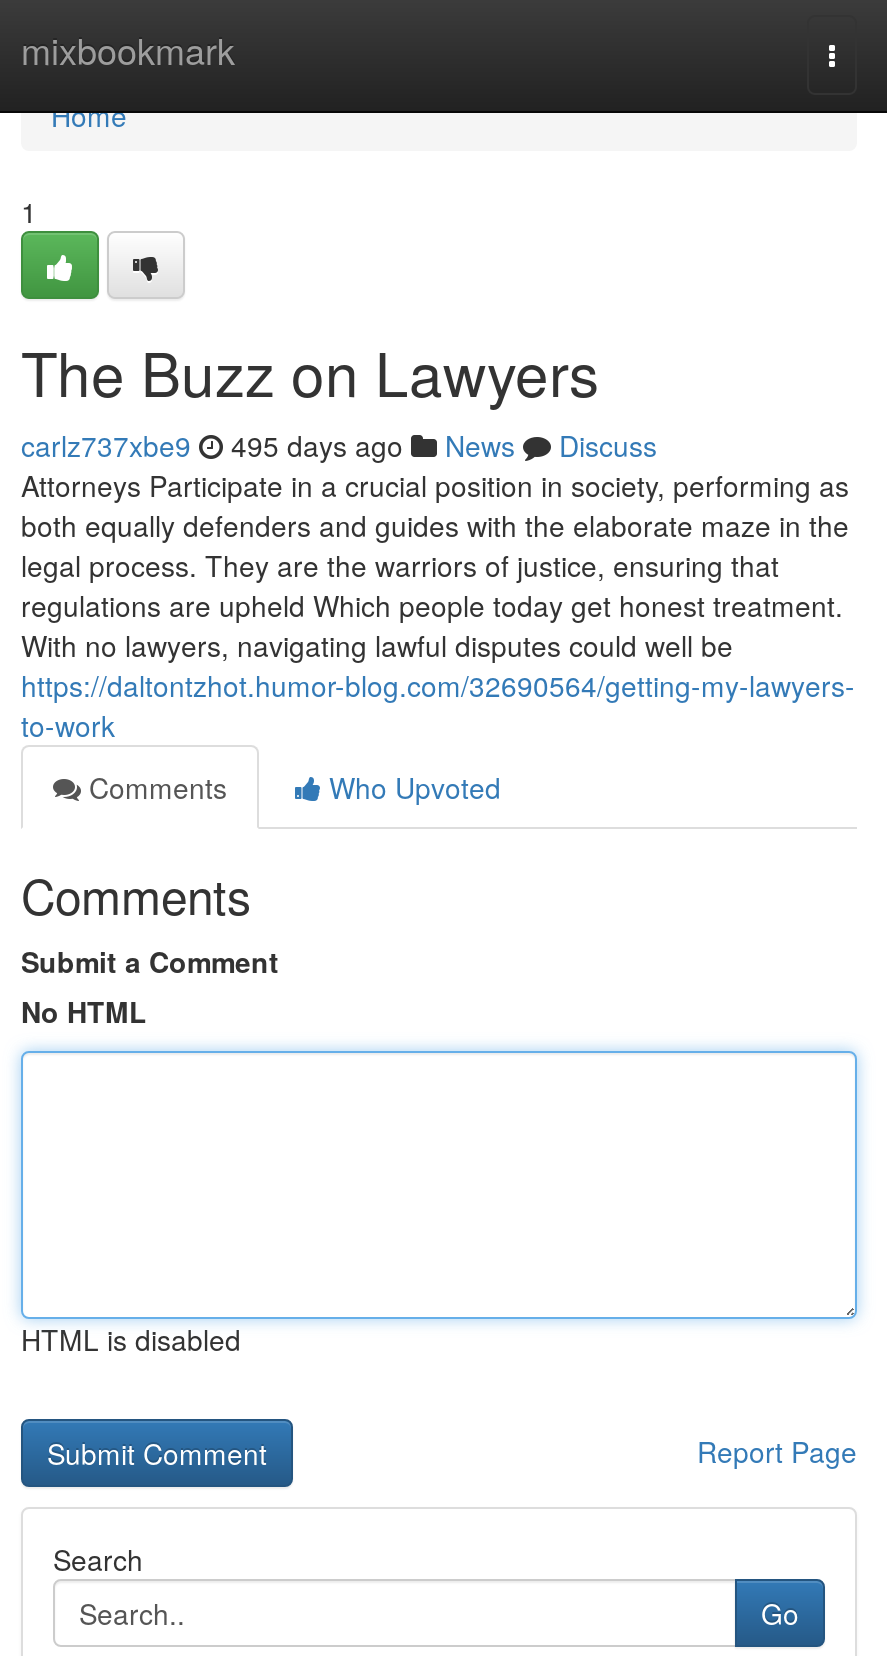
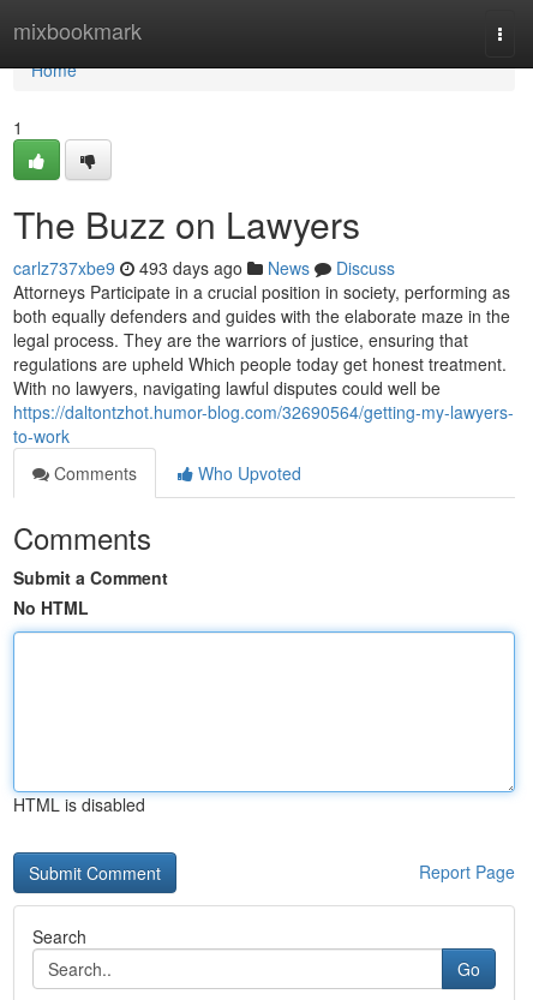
- carlz737xbe9 495 days ago News Discuss
+ carlz737xbe9 493 days ago News Discuss
